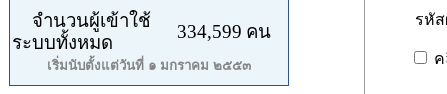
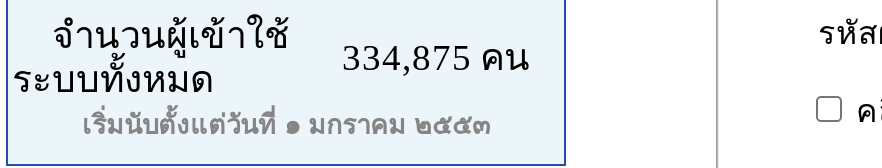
- 334,599 คน
+ 334,875 คน
